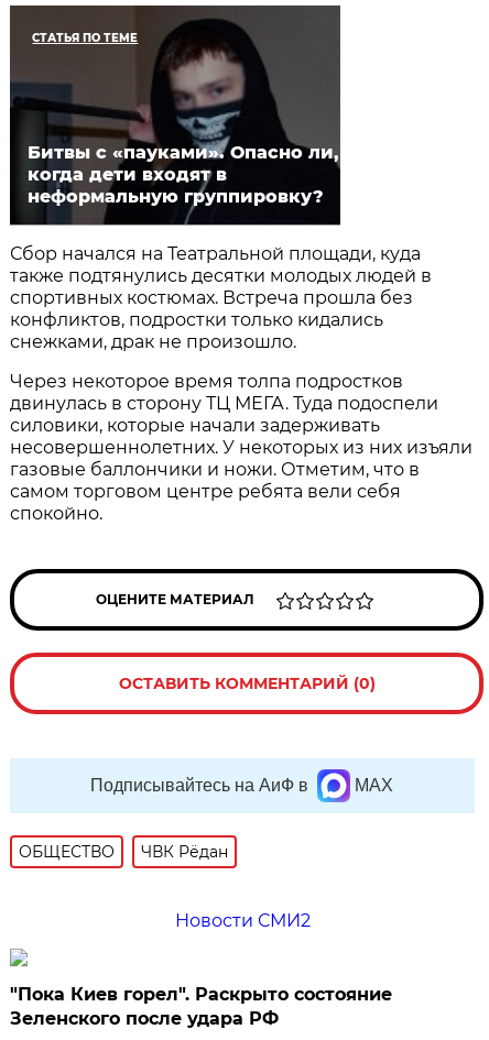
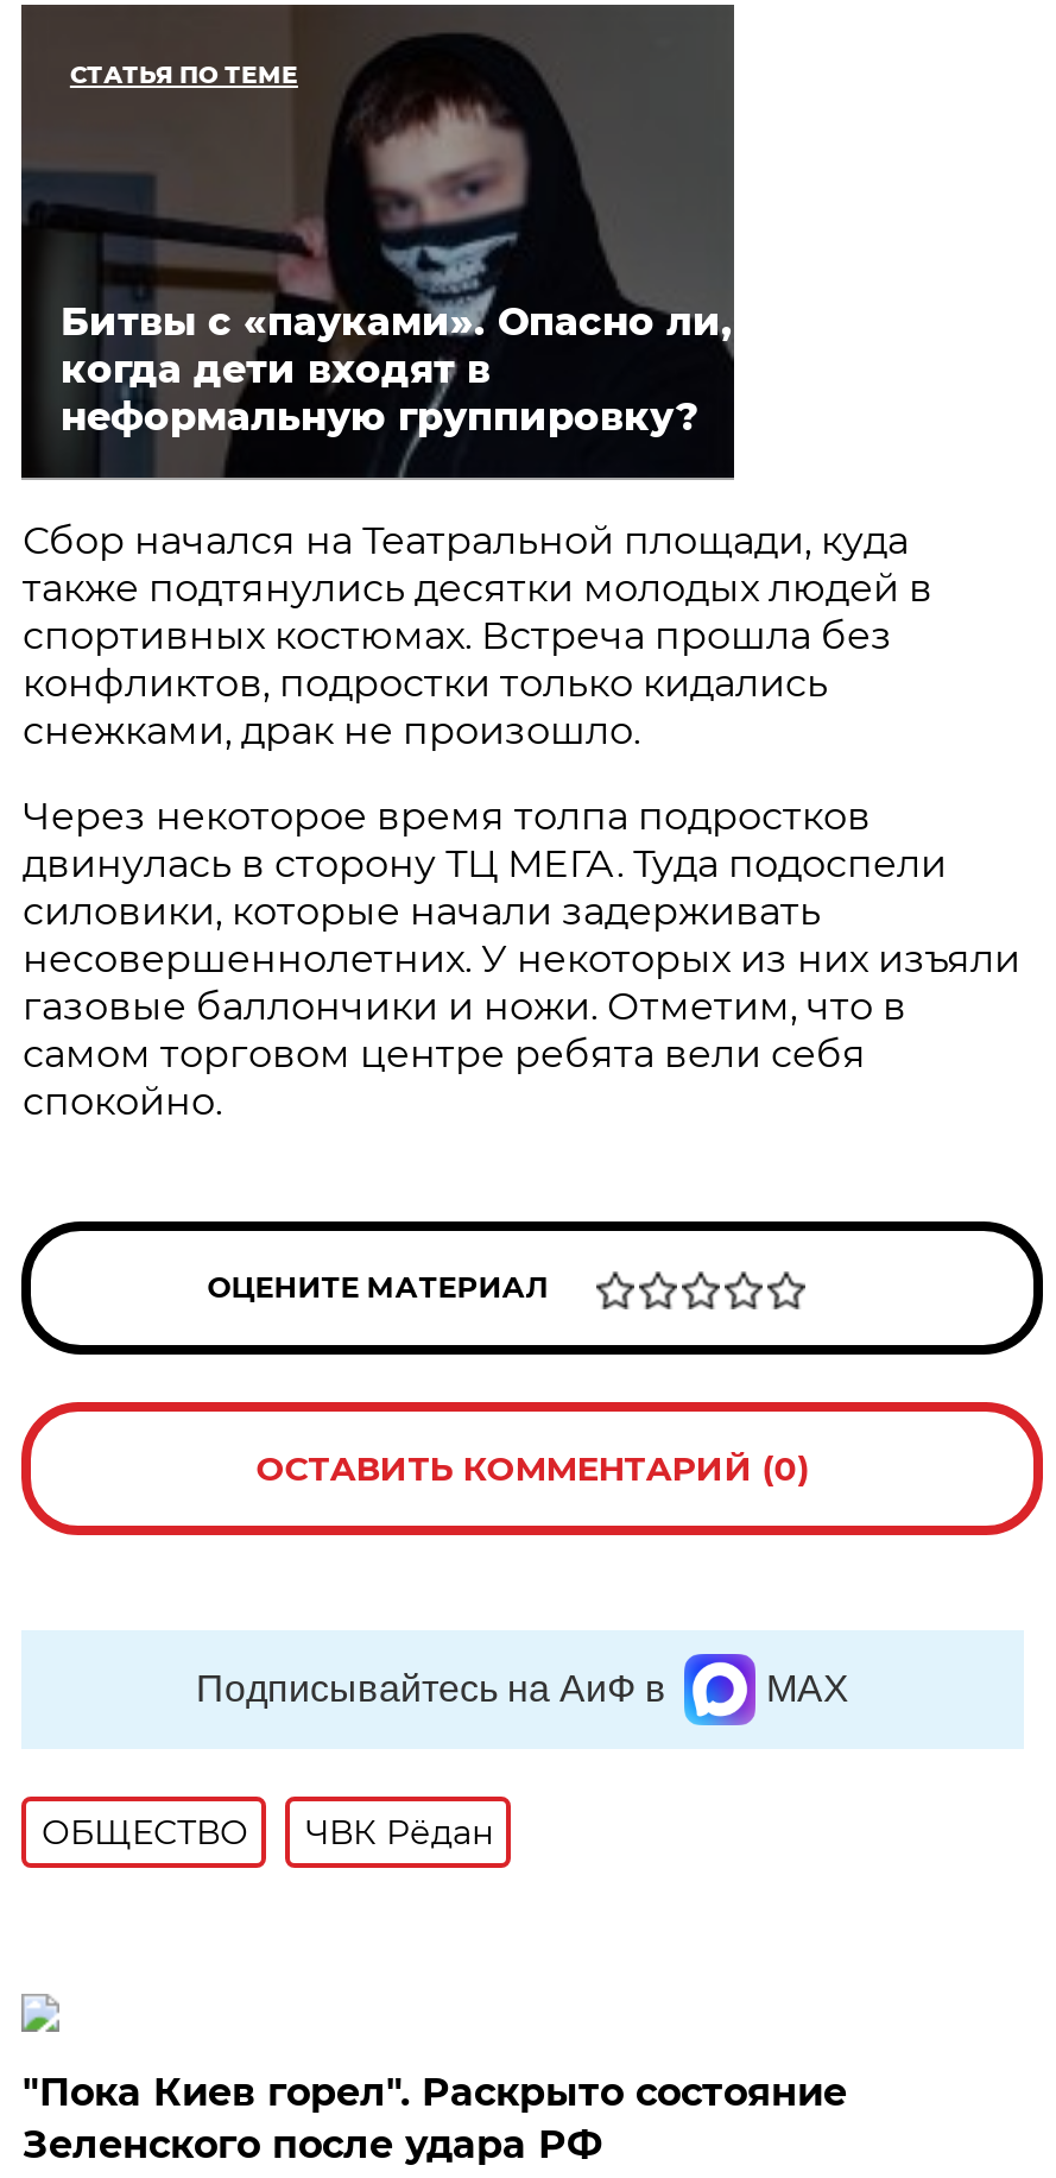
- Новости СМИ2
